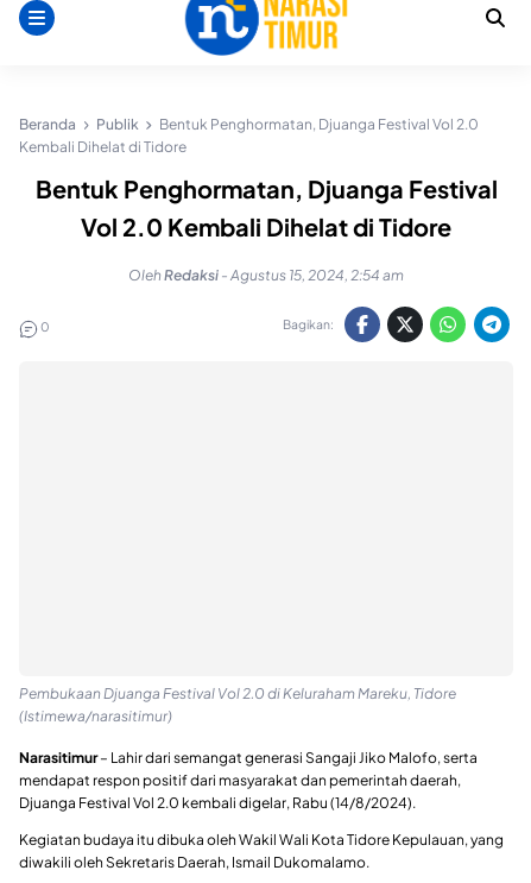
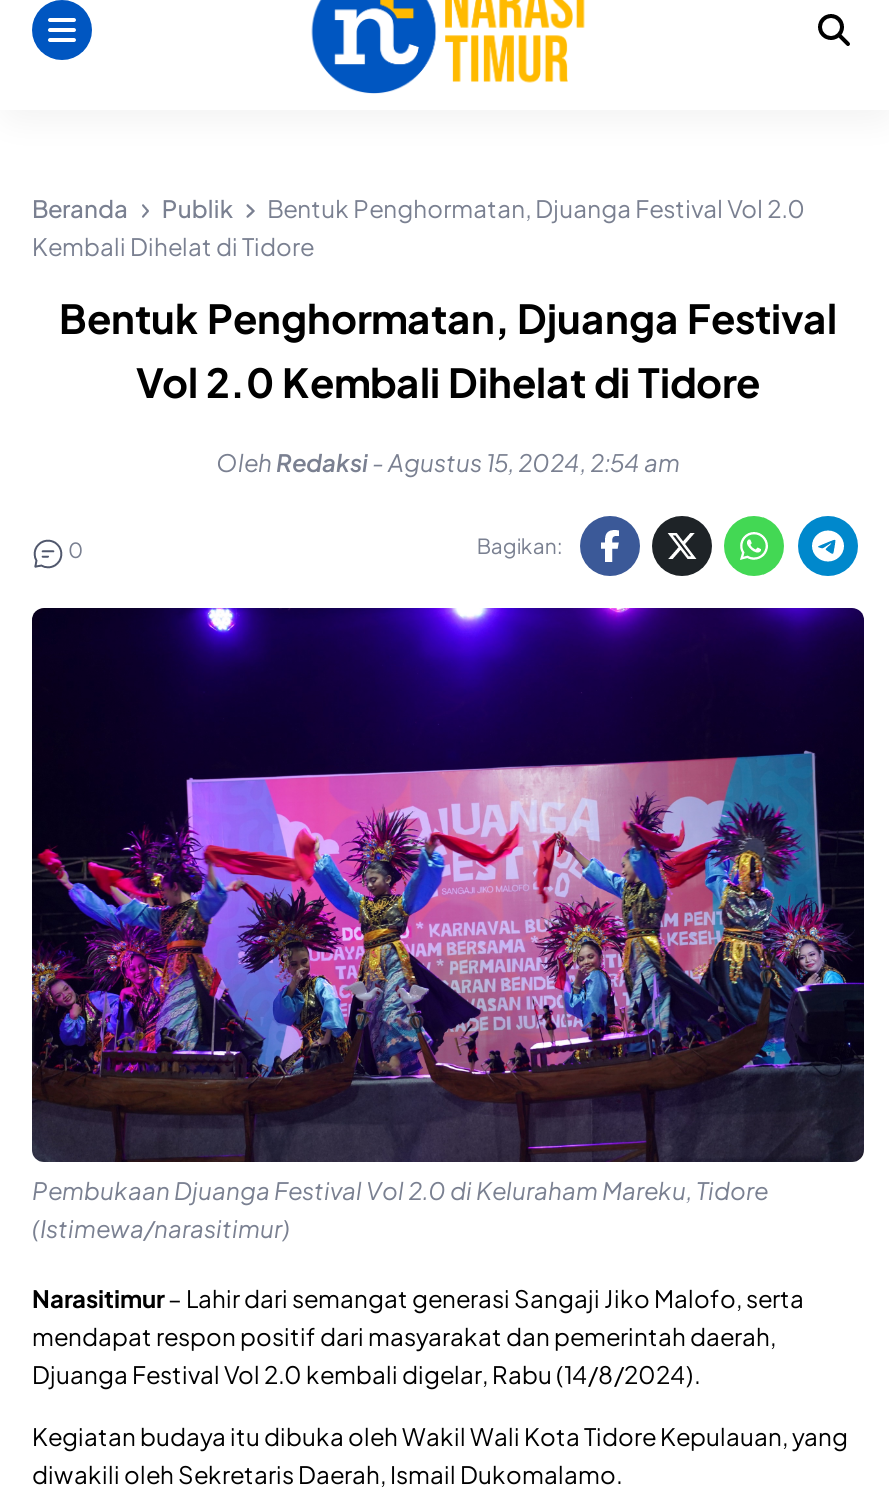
+ [image]
